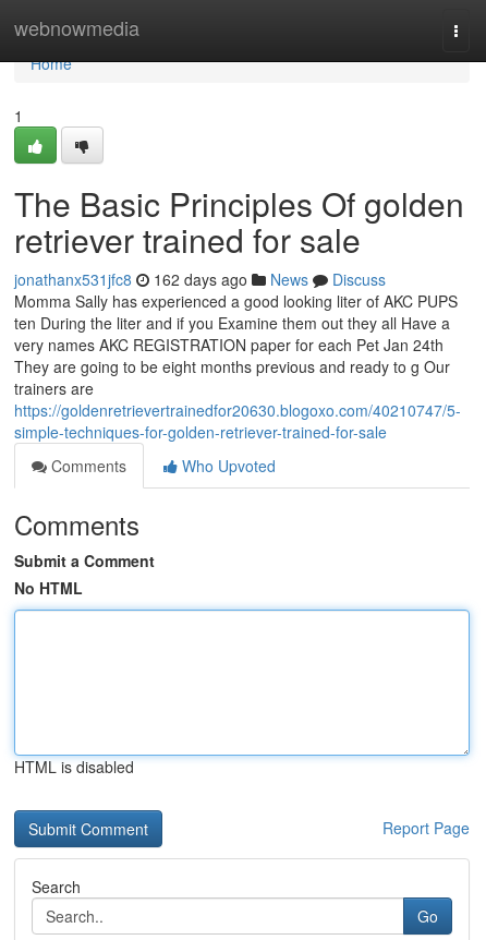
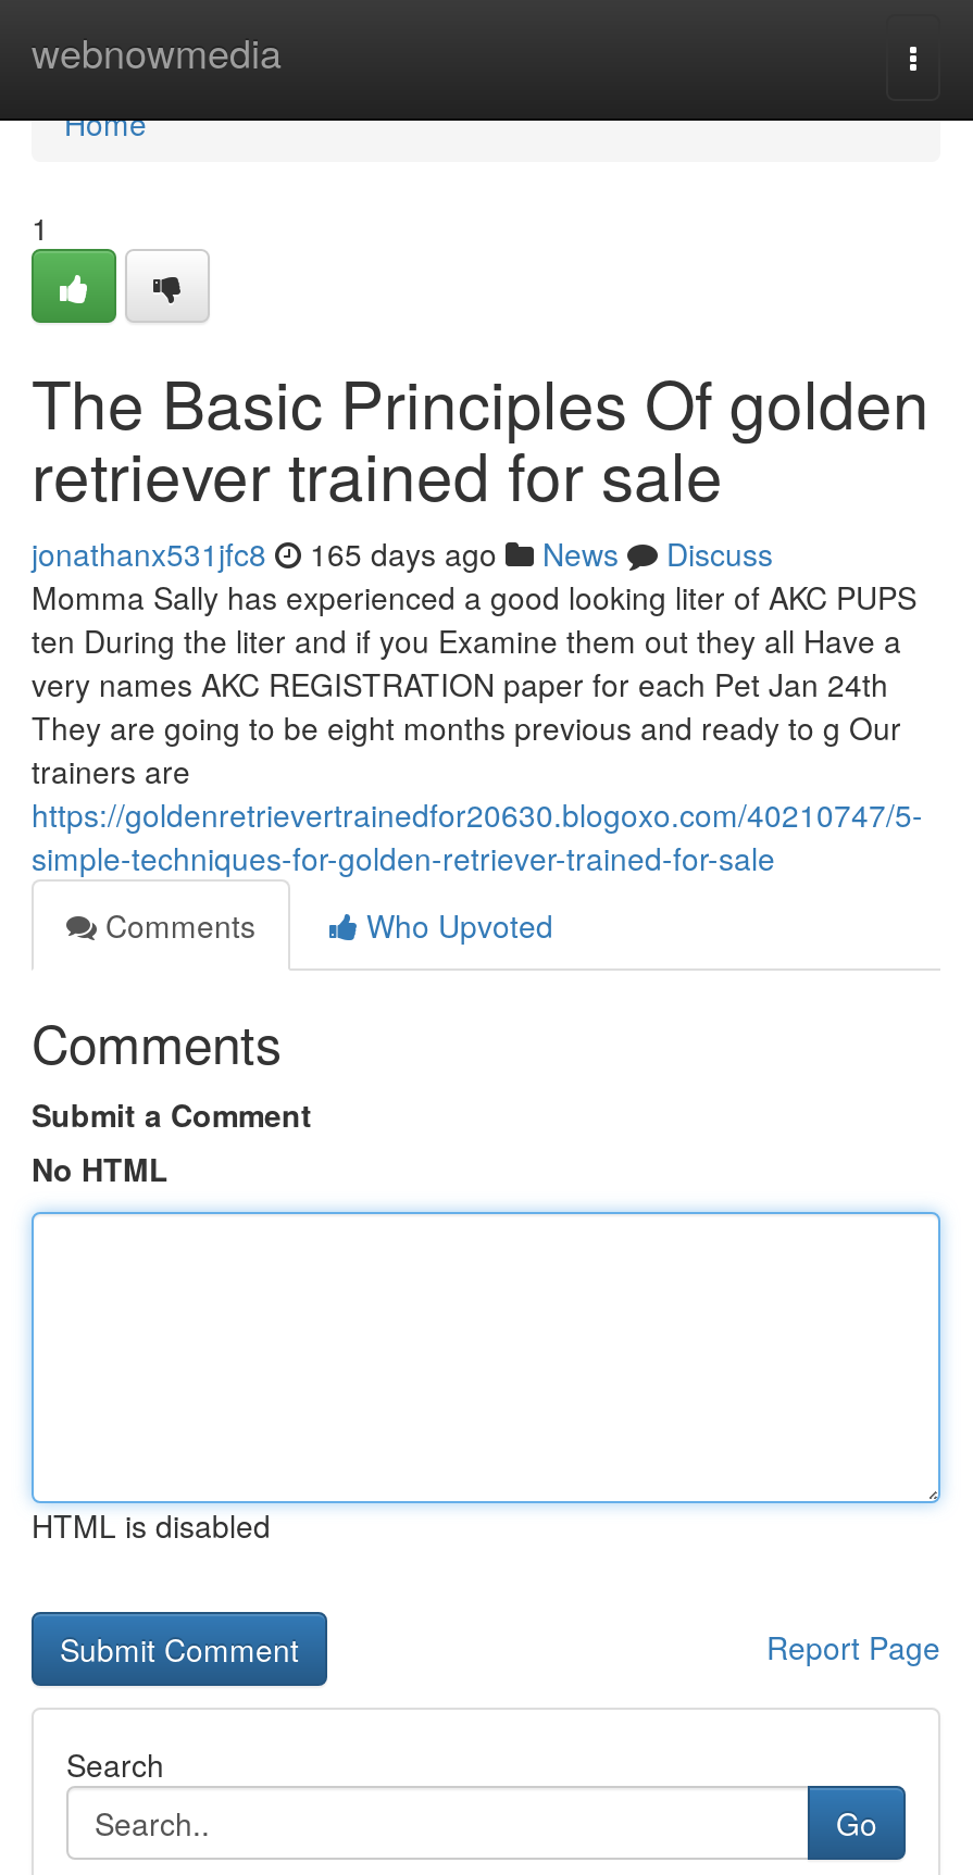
- jonathanx531jfc8 162 days ago News Discuss
+ jonathanx531jfc8 165 days ago News Discuss
